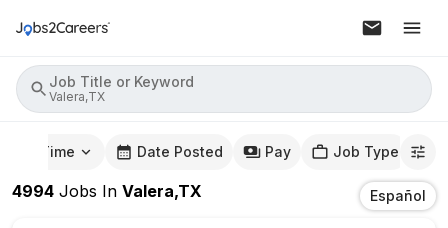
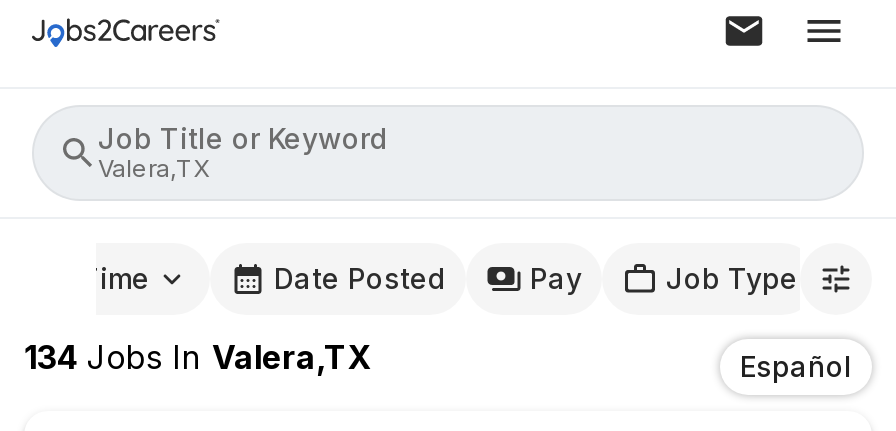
- 4994 Jobs In Valera,TX
+ 134 Jobs In Valera,TX
